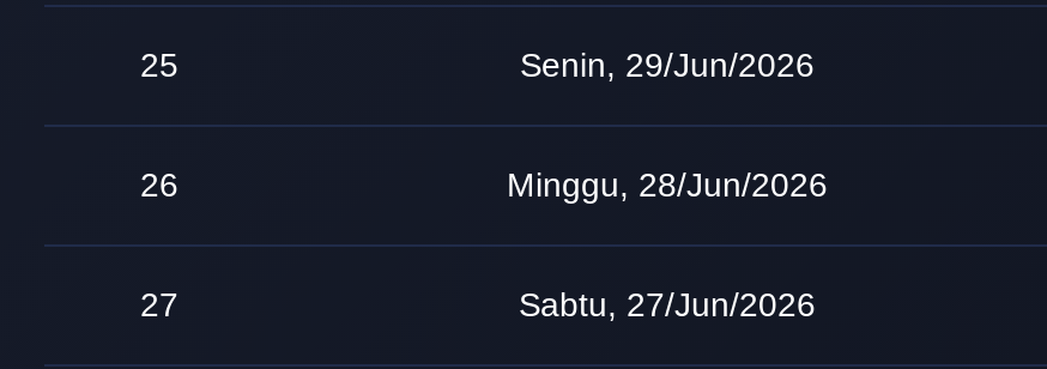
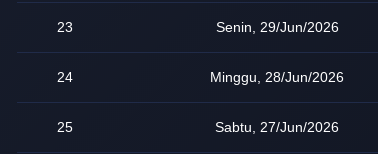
- 25
+ 23

- 26
+ 24

- 27
+ 25
